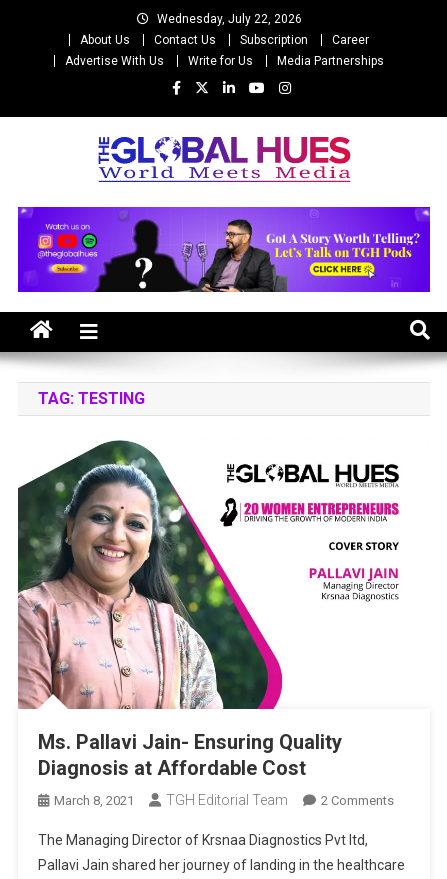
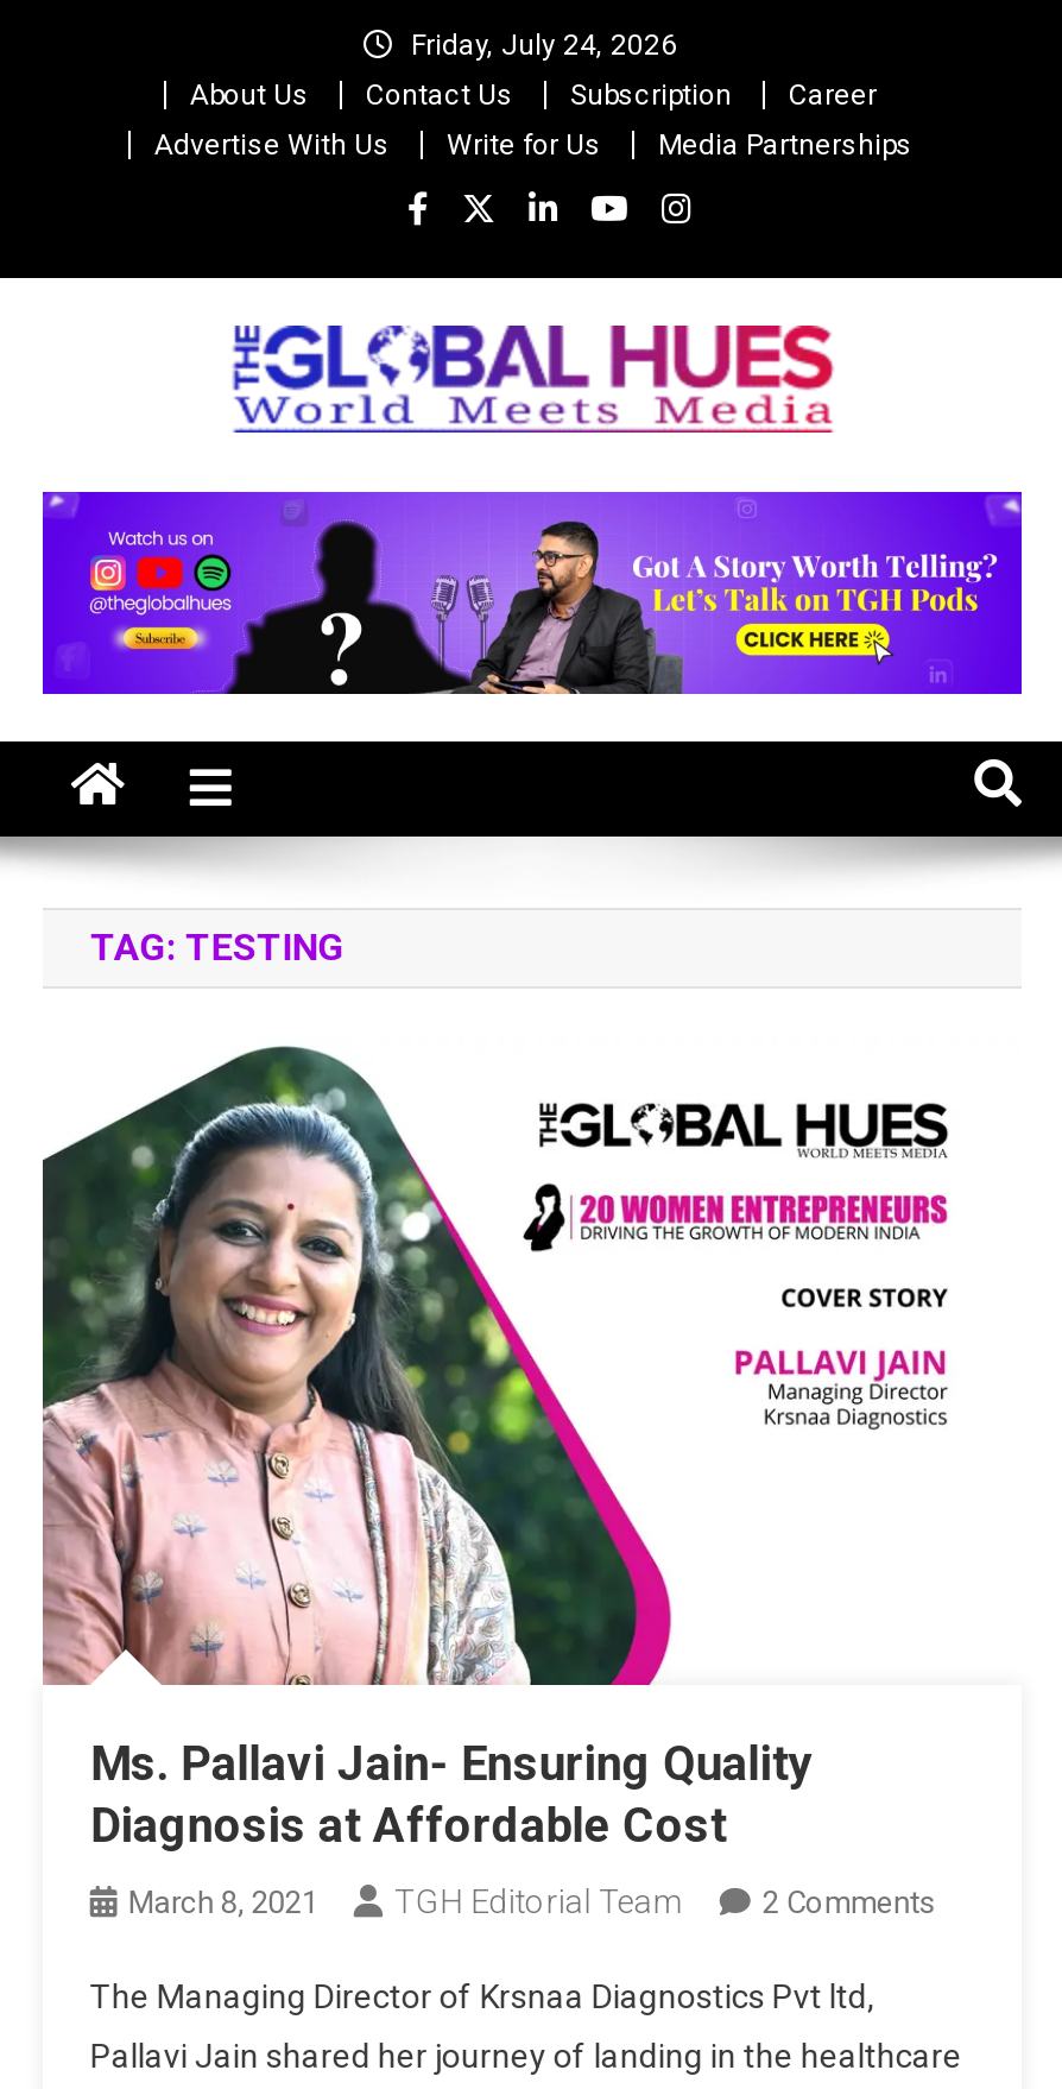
- Wednesday, July 22, 2026
+ Friday, July 24, 2026
